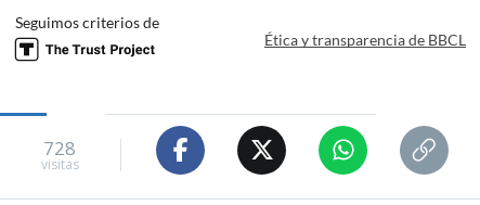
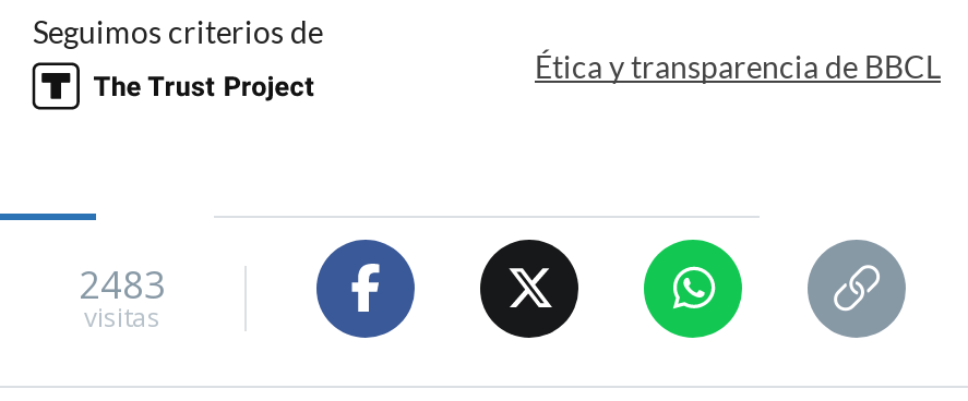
- 728
+ 2483
